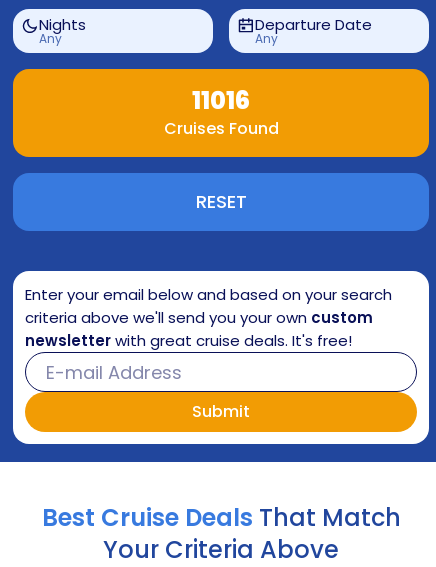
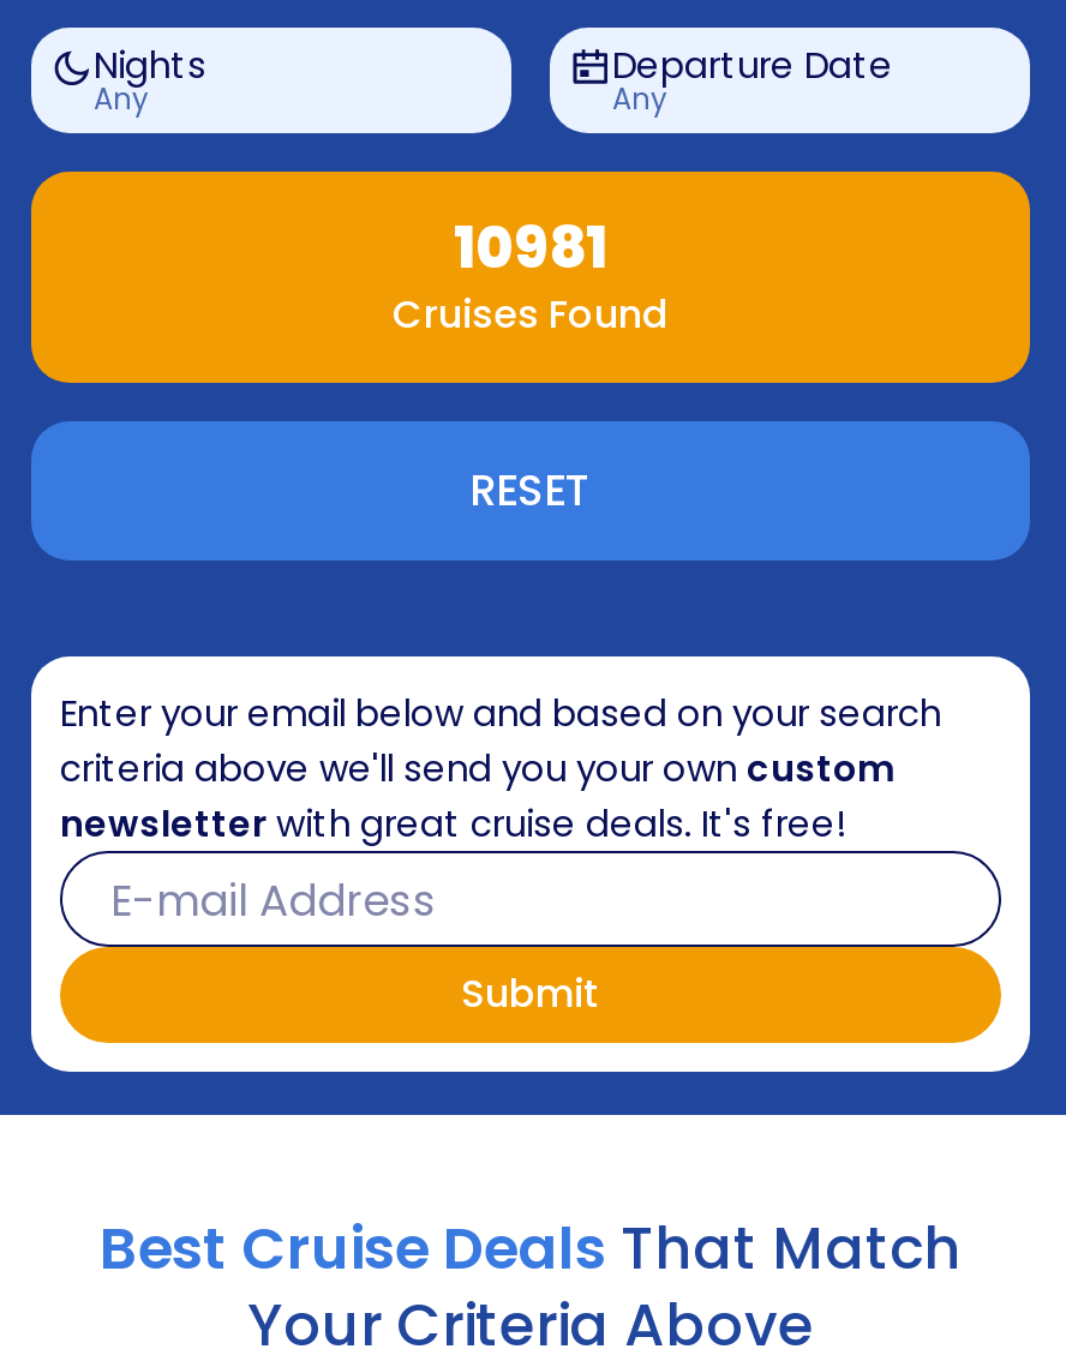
- 11016
+ 10981
